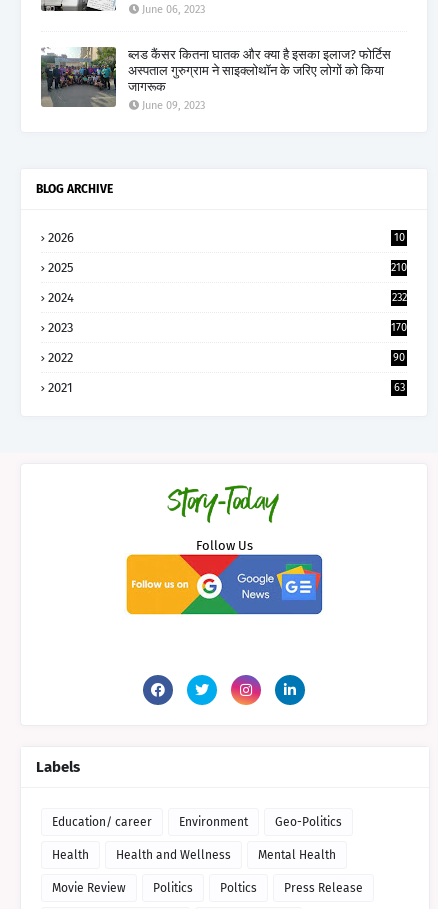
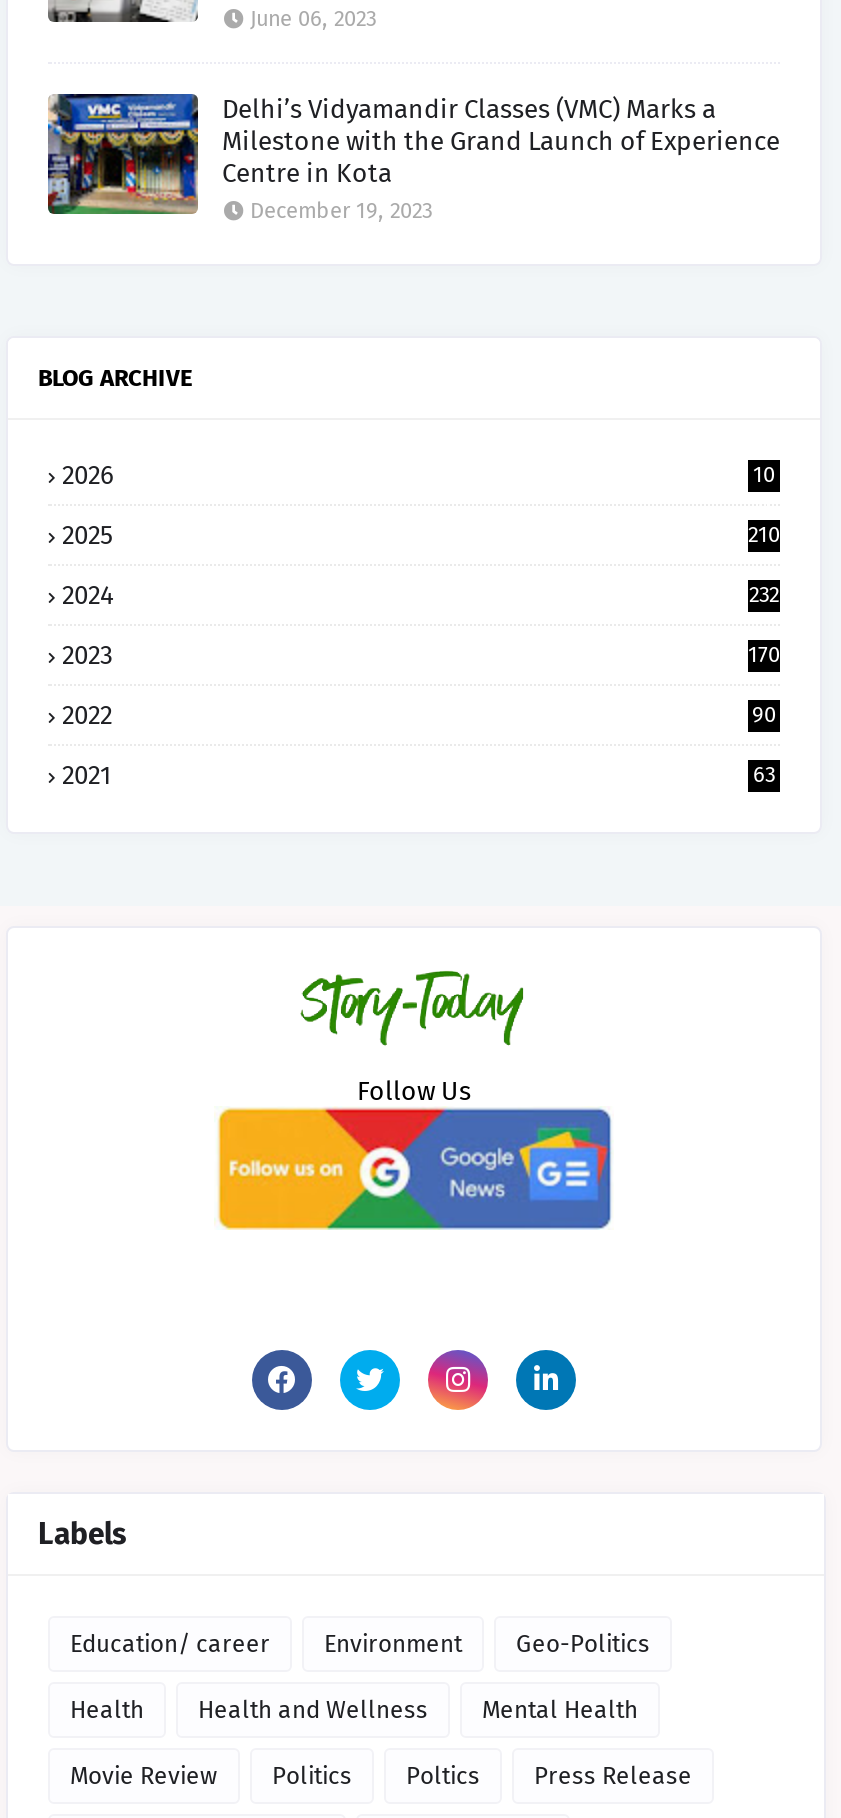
- [image]
- ब्लड कैंसर कितना घातक और क्या है इसका इलाज? फोर्टिस
- अस्पताल गुरुग्राम ने साइक्लोथॉन के जरिए लोगों को किया
- जागरूक
- June 09, 2023
+ [image]
+ Delhi’s Vidyamandir Classes (VMC) Marks a
+ Milestone with the Grand Launch of Experience
+ Centre in Kota
+ December 19, 2023
